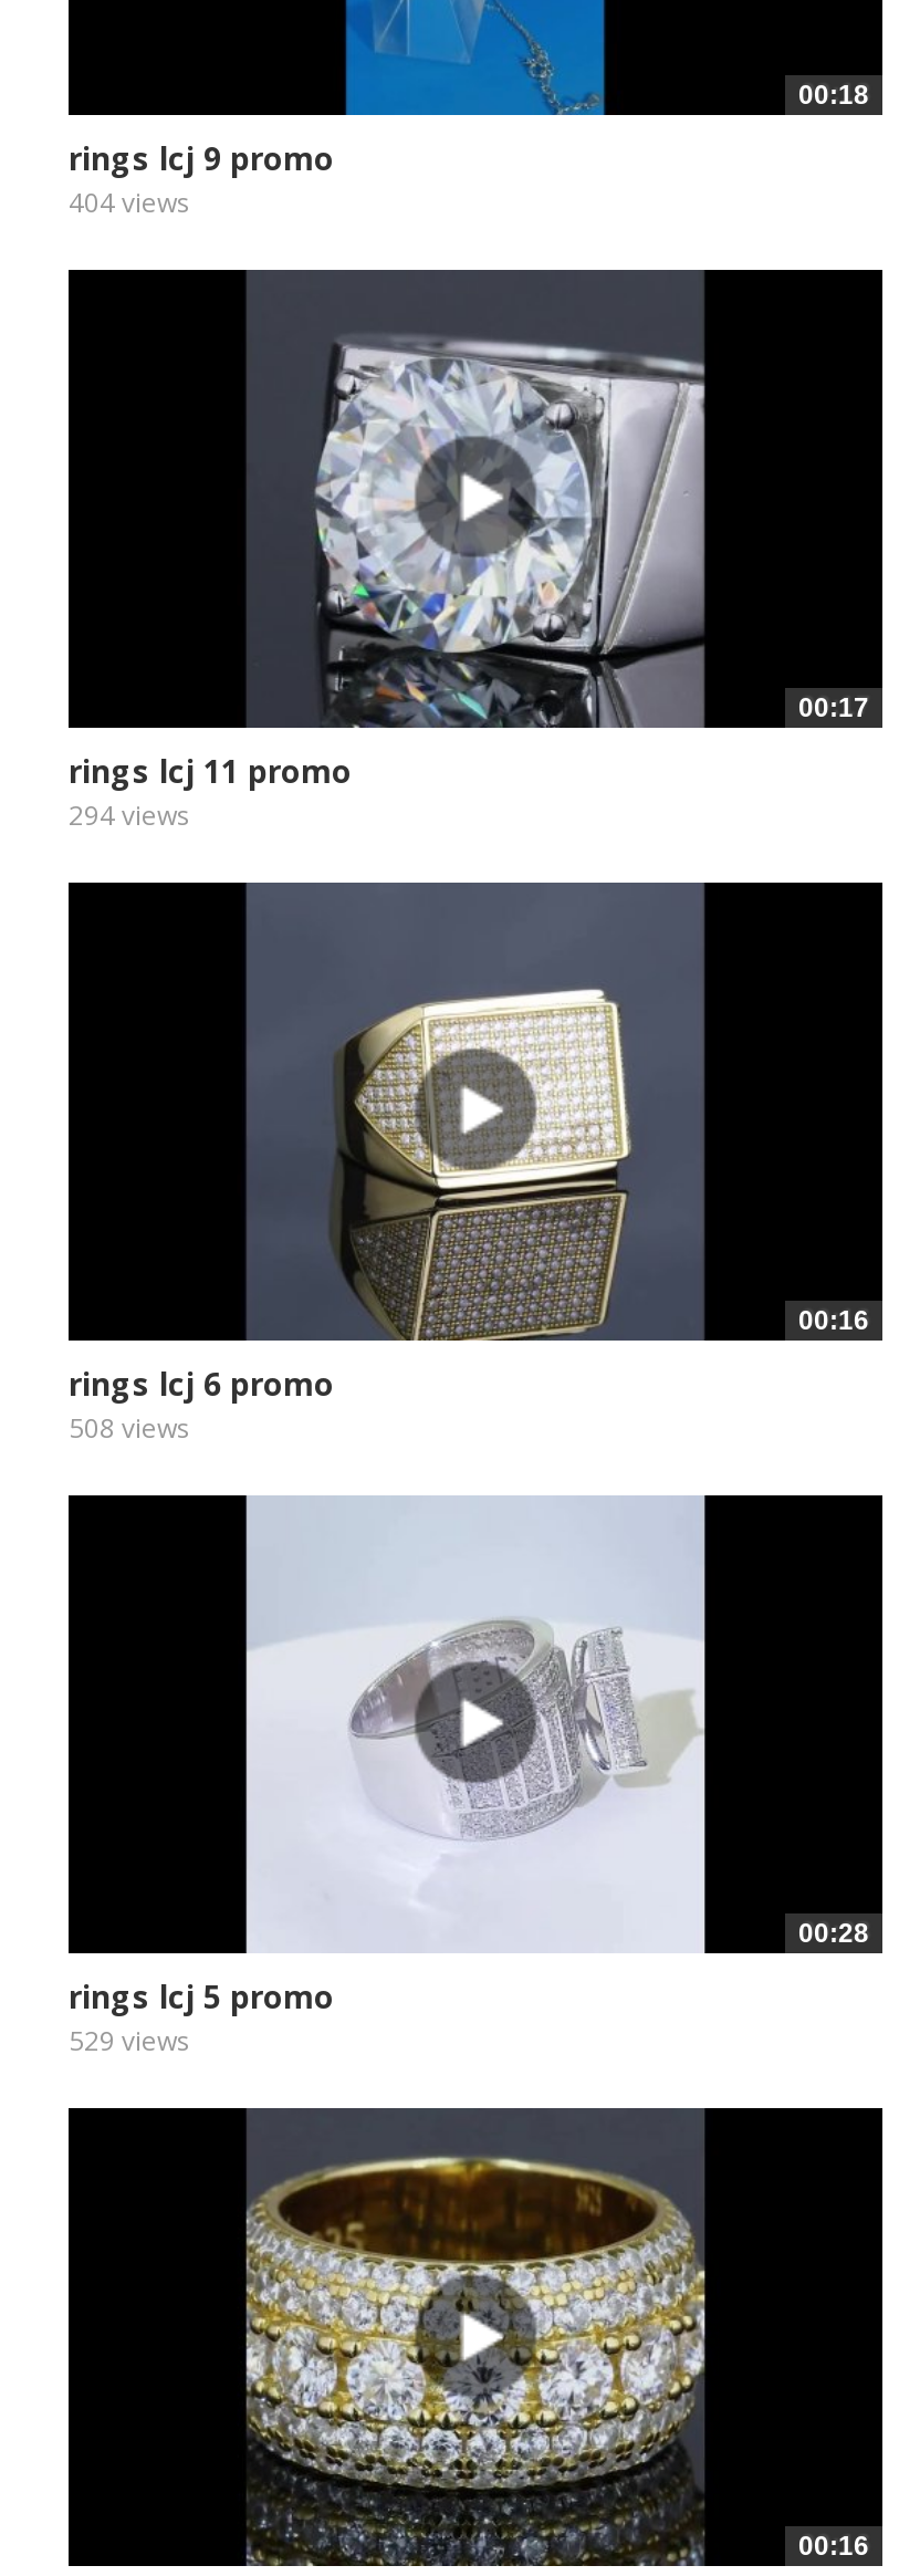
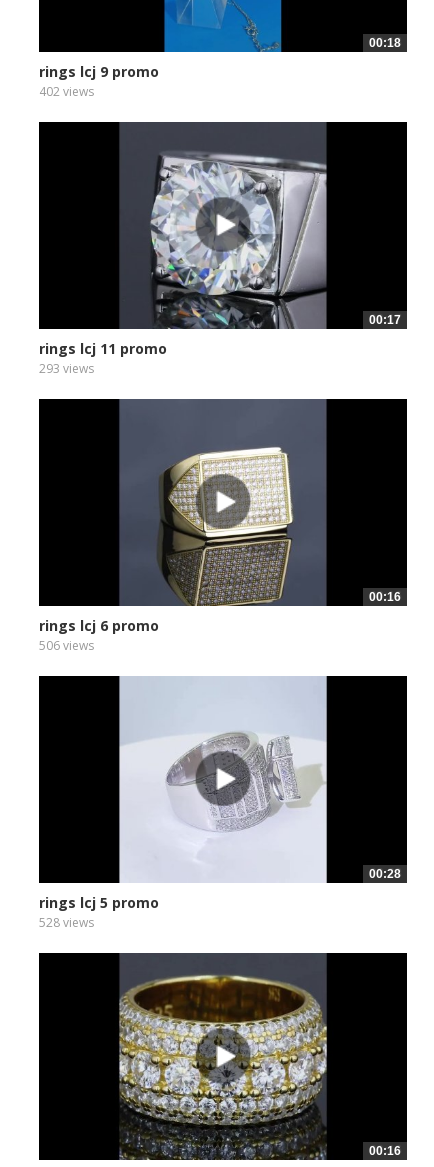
- 404 views
+ 402 views

- 294 views
+ 293 views

- 508 views
+ 506 views

- 529 views
+ 528 views
